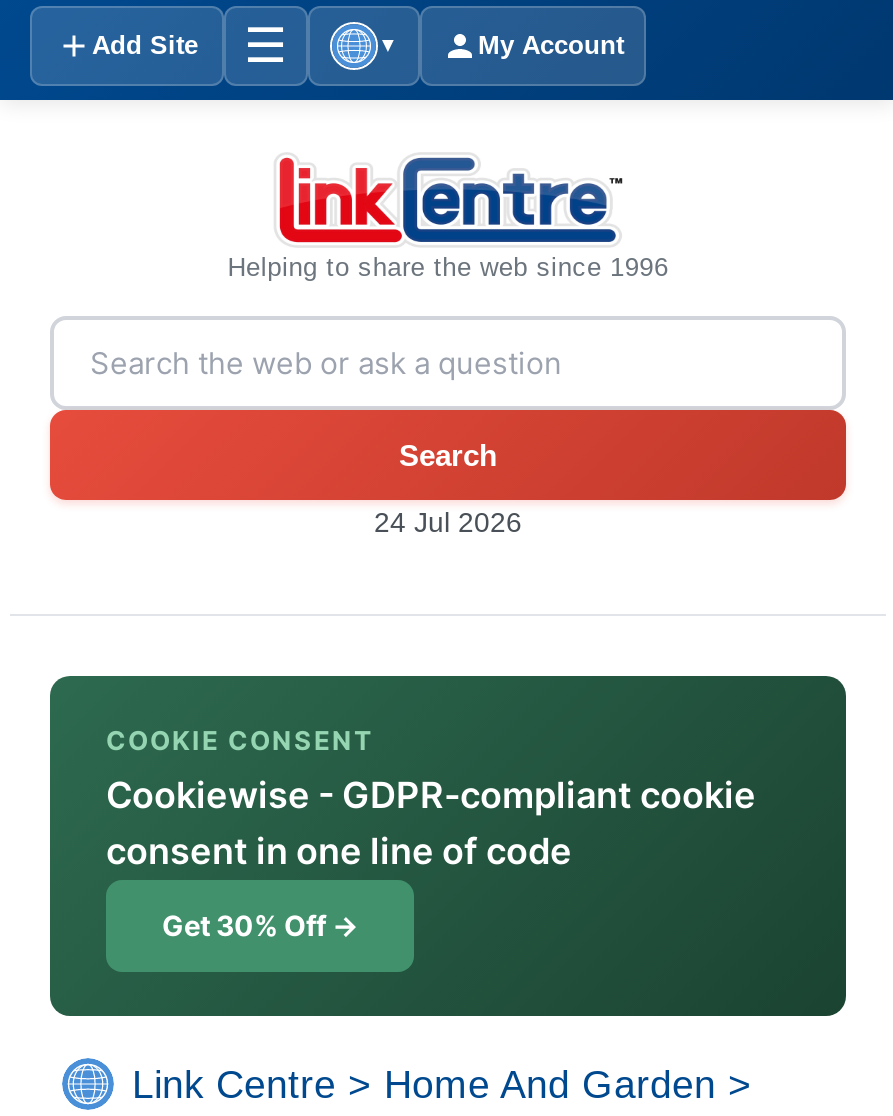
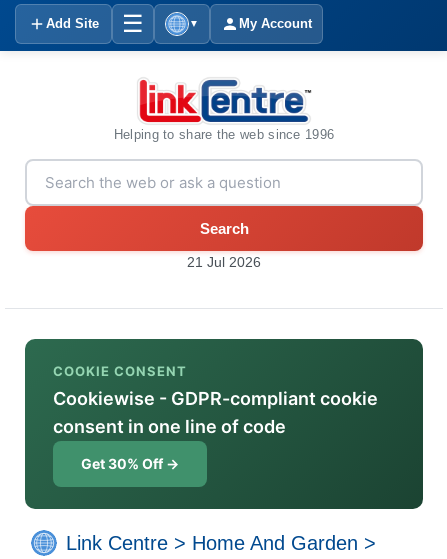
- 24 Jul 2026
+ 21 Jul 2026
